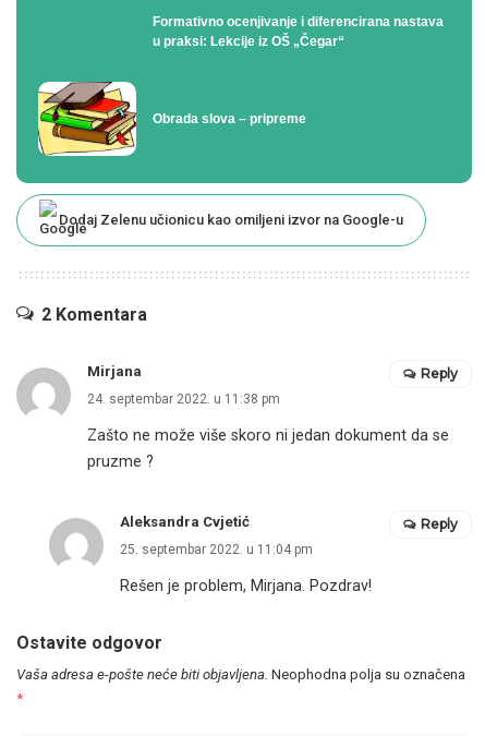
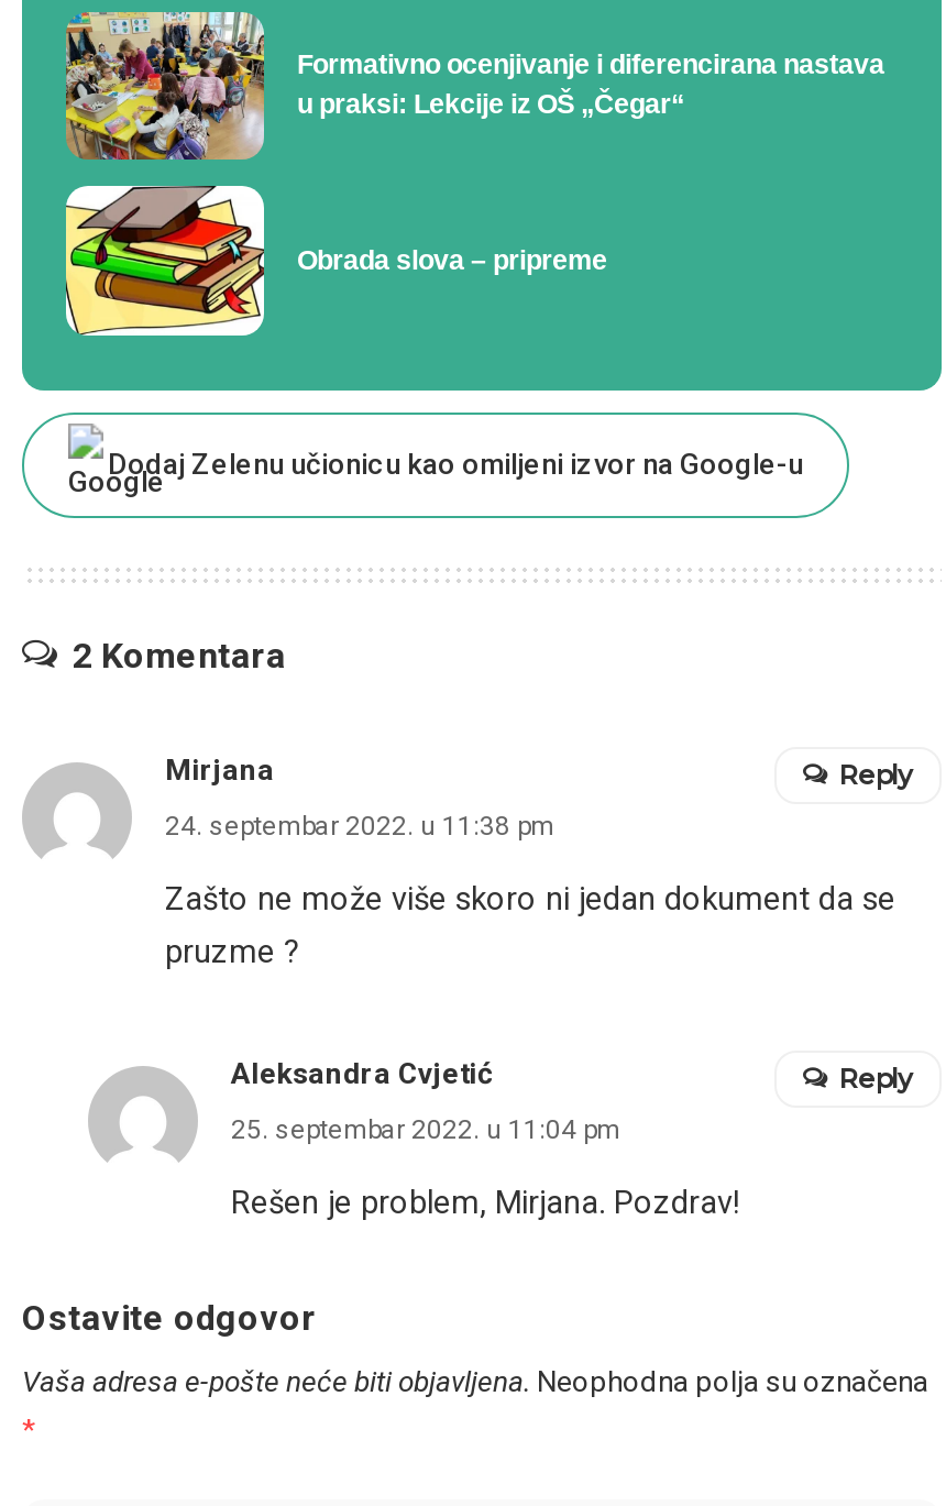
+ [image]
